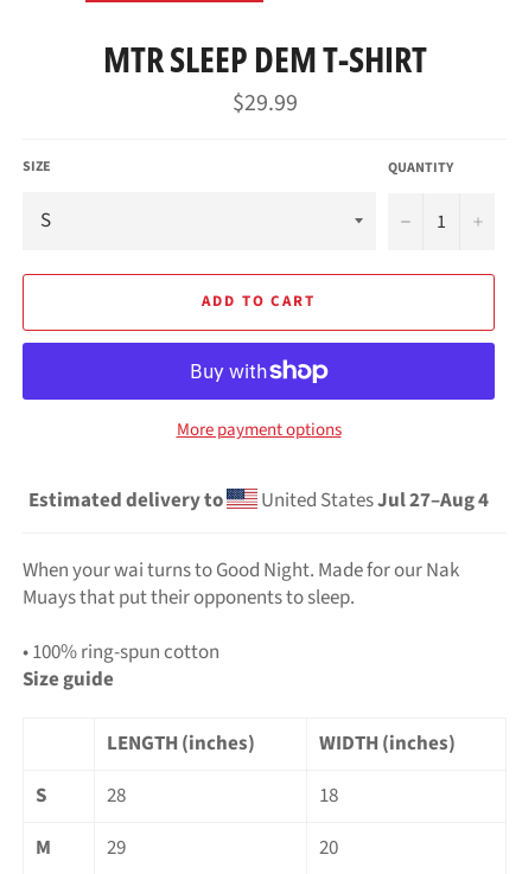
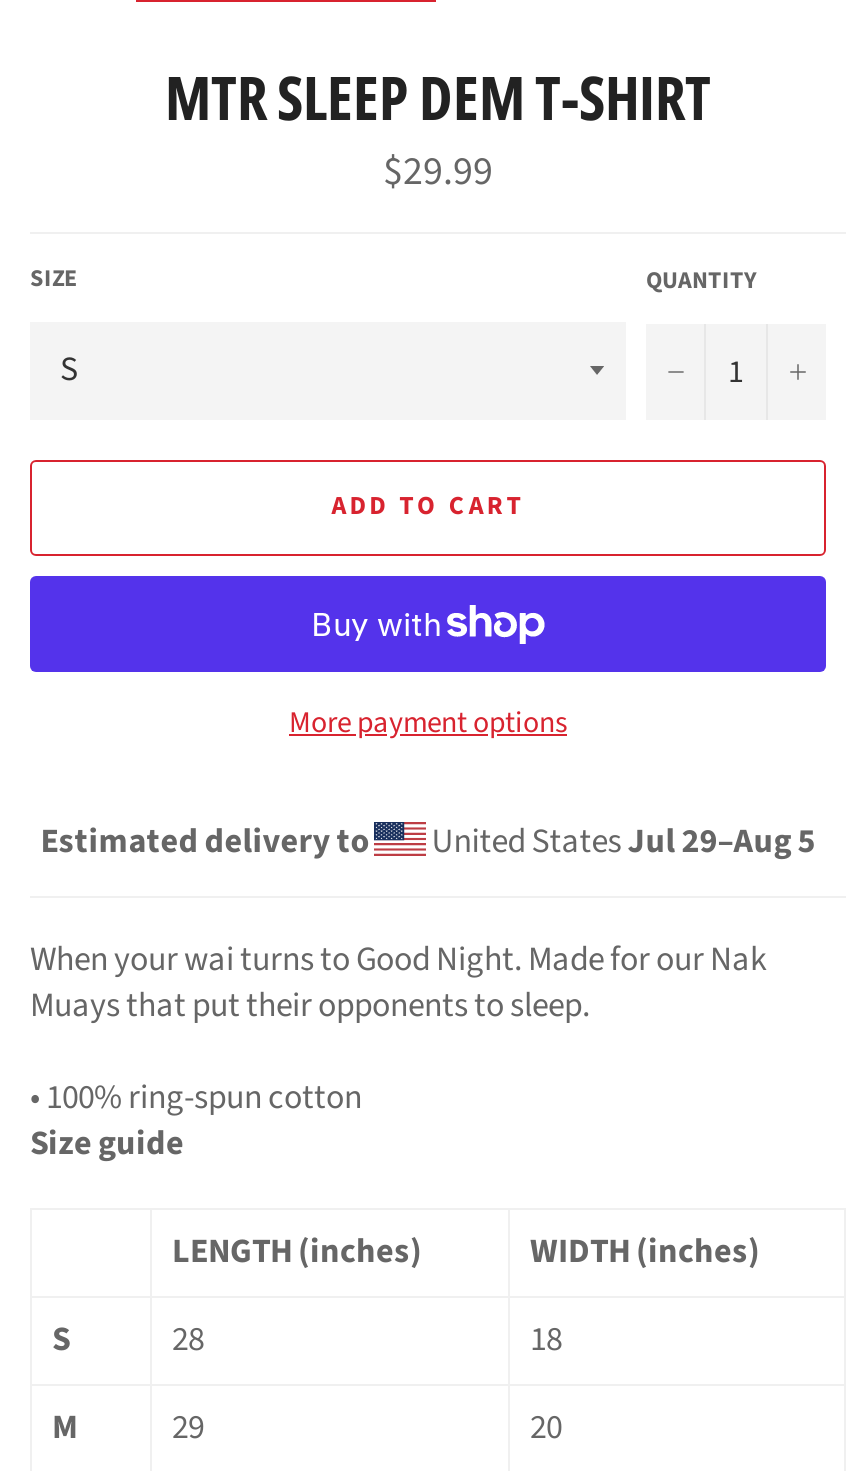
- United StatesJul 27–Aug 4
+ United StatesJul 29–Aug 5
